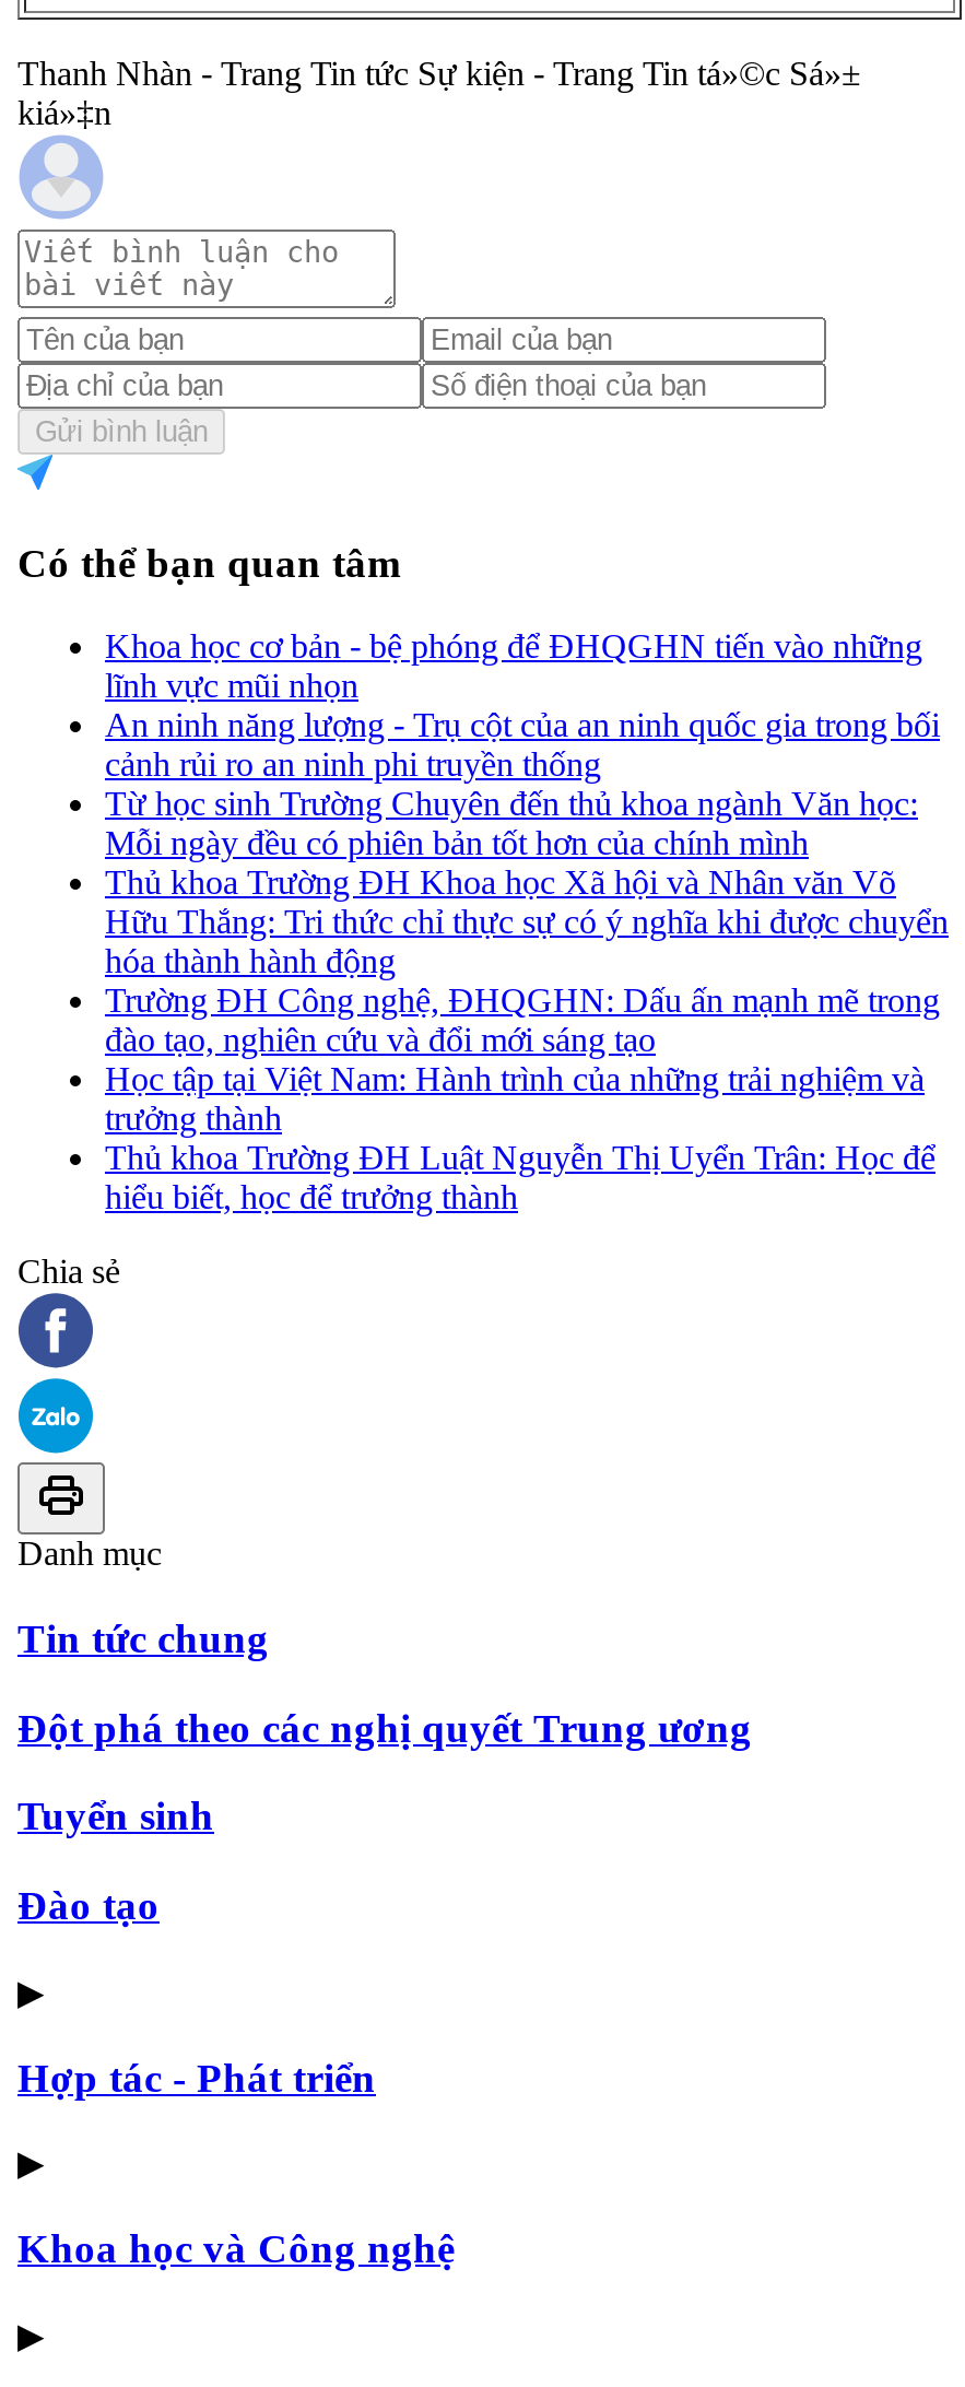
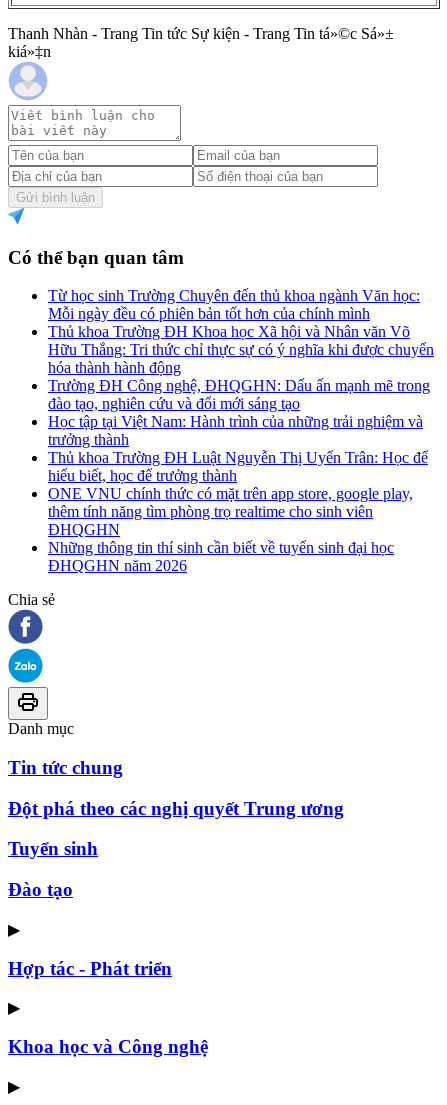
- Khoa học cơ bản - bệ phóng để ĐHQGHN tiến vào những
- lĩnh vực mũi nhọn
- An ninh năng lượng - Trụ cột của an ninh quốc gia trong bối
- cảnh rủi ro an ninh phi truyền thống

moved up: Từ học sinh Trường Chuyên đến thủ khoa ngành Văn học: | Mỗi ngày đều có phiên bản tốt hơn của chính mình | Thủ khoa Trường ĐH Khoa học Xã hội và Nhân văn Võ | ... | Thủ khoa Trường ĐH Luật Nguyễn Thị Uyển Trân: Học để | hiểu biết, học để trưởng thành

+ ONE VNU chính thức có mặt trên app store, google play,
+ thêm tính năng tìm phòng trọ realtime cho sinh viên
+ ĐHQGHN
+ Những thông tin thí sinh cần biết về tuyển sinh đại học
+ ĐHQGHN năm 2026
